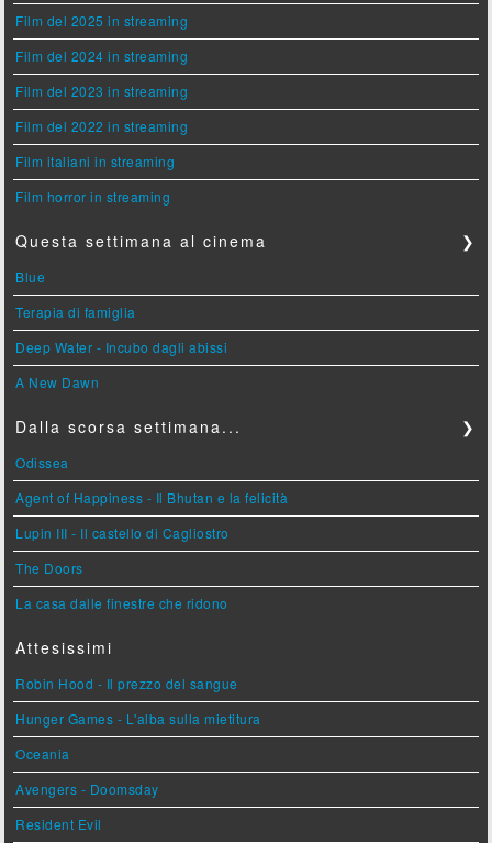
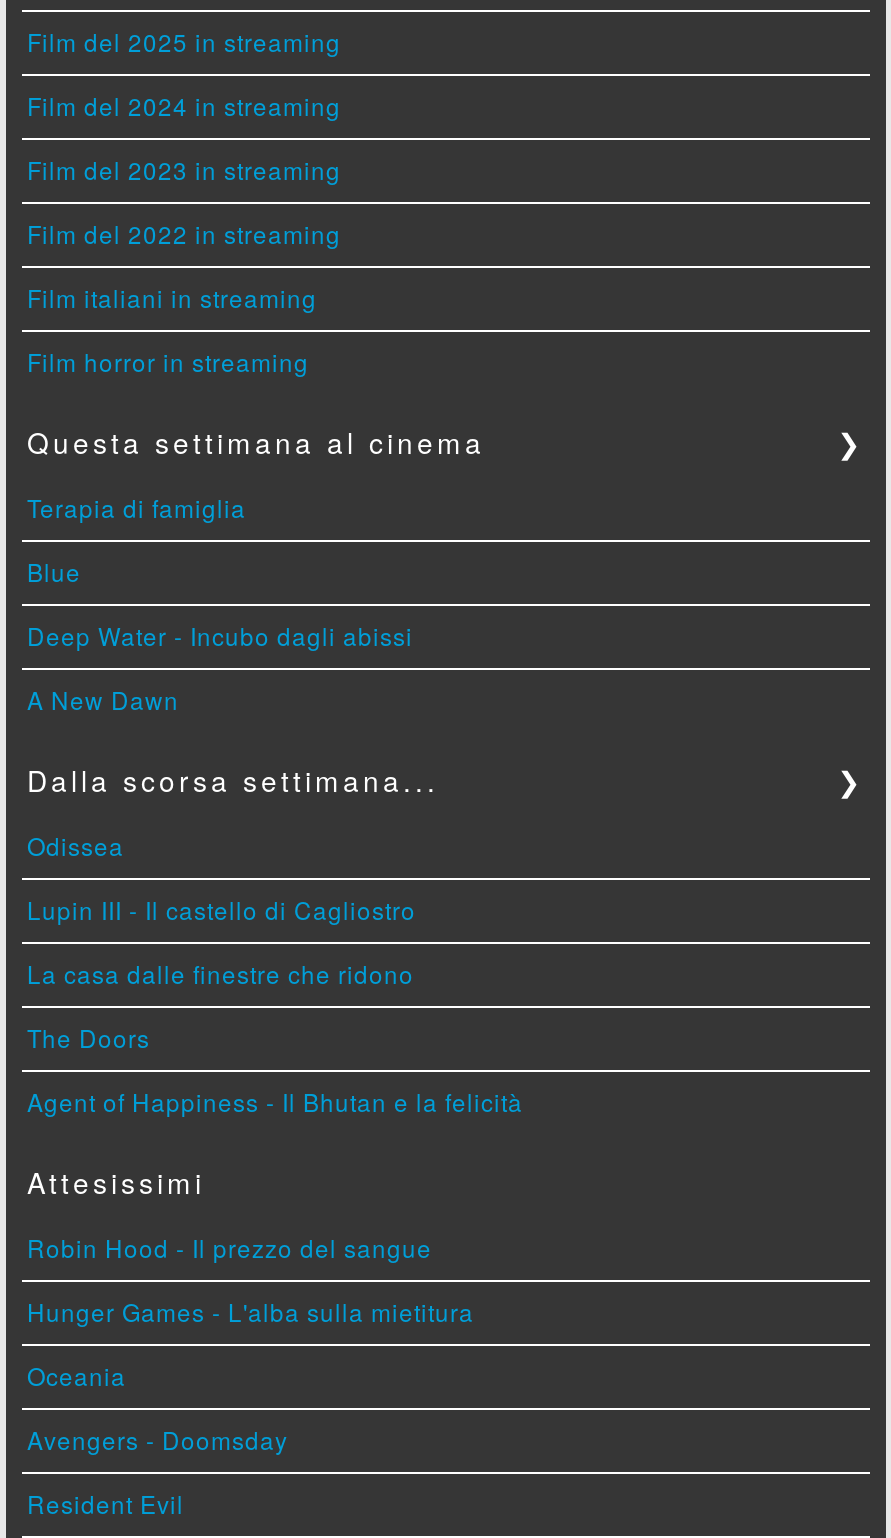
moved down: Blue

moved up: Terapia di famiglia

moved down: Agent of Happiness - Il Bhutan e la felicità

moved up: Lupin III - Il castello di Cagliostro | The Doors | La casa dalle finestre che ridono
